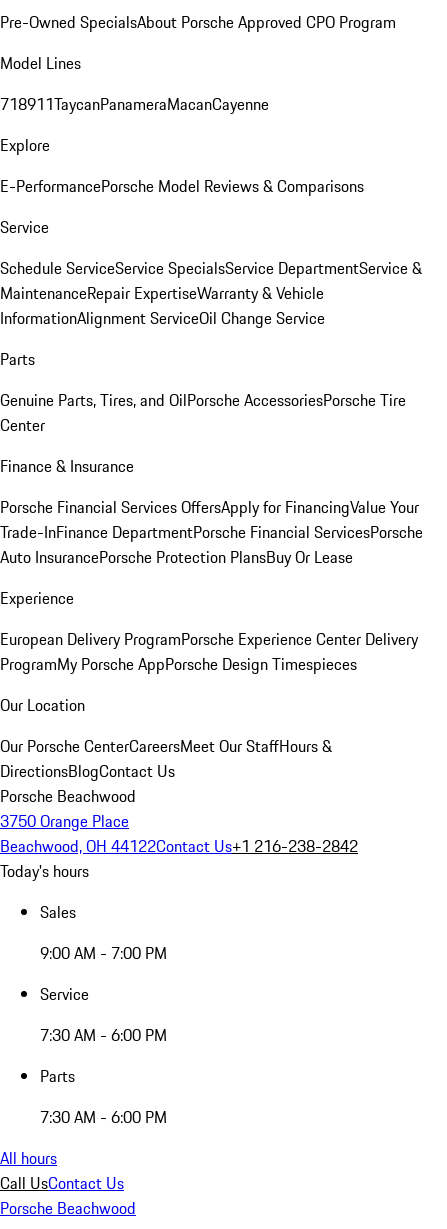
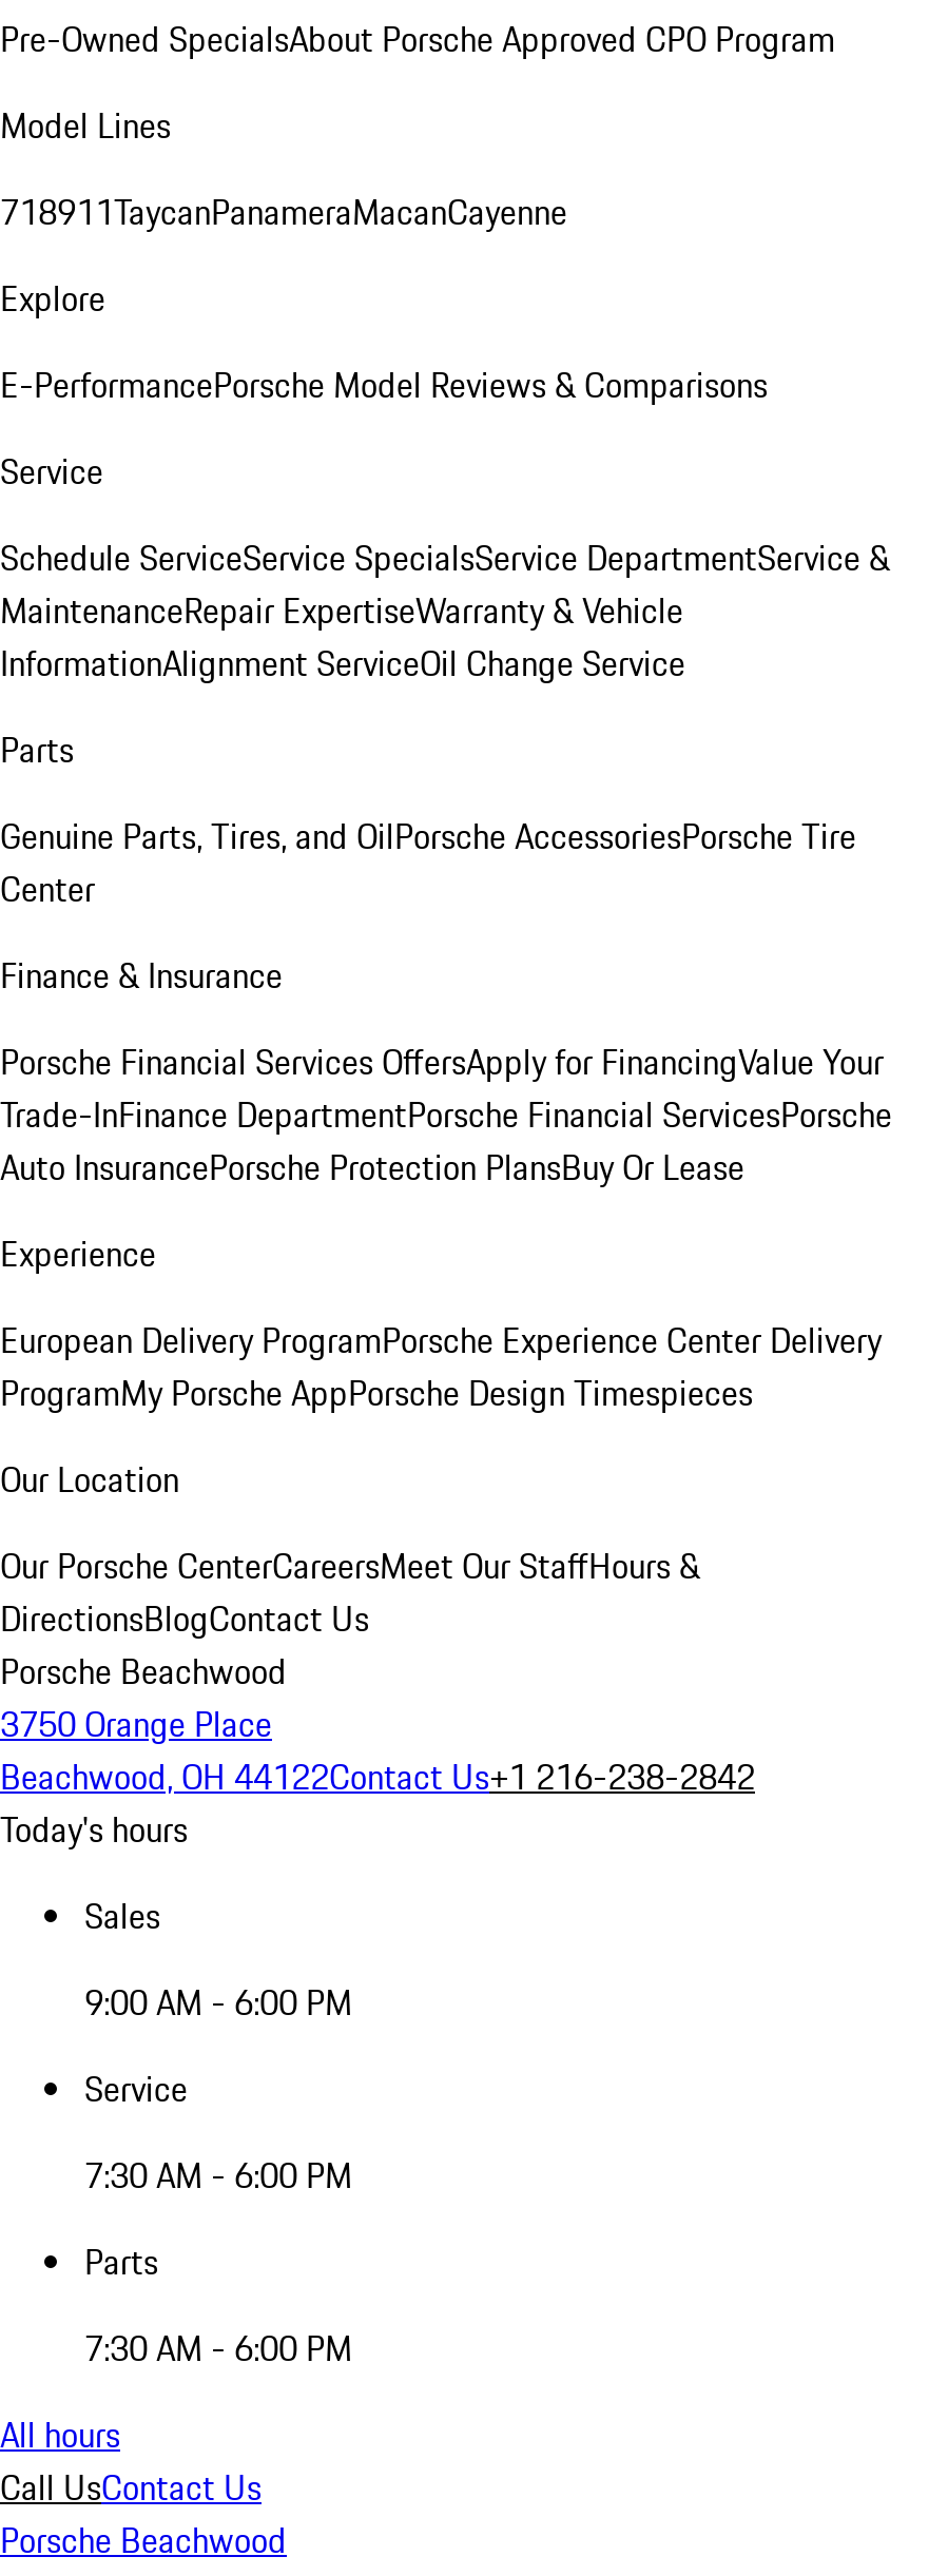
- 9:00 AM - 7:00 PM
+ 9:00 AM - 6:00 PM
